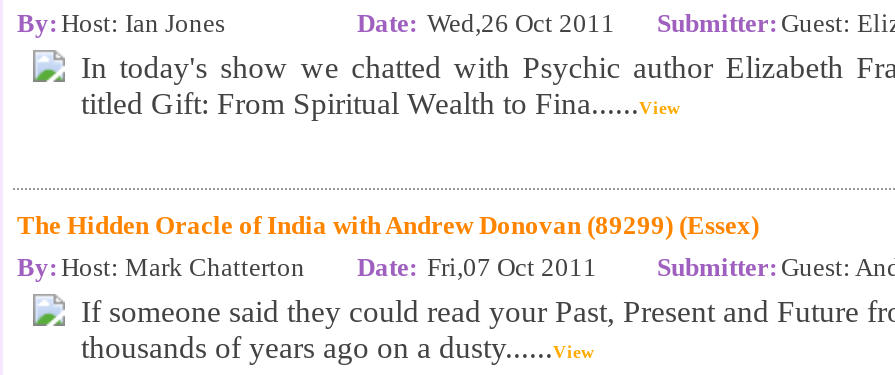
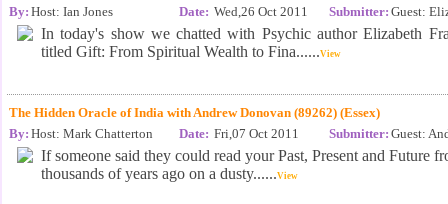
- The Hidden Oracle of India with Andrew Donovan (89299) (Essex)
+ The Hidden Oracle of India with Andrew Donovan (89262) (Essex)
